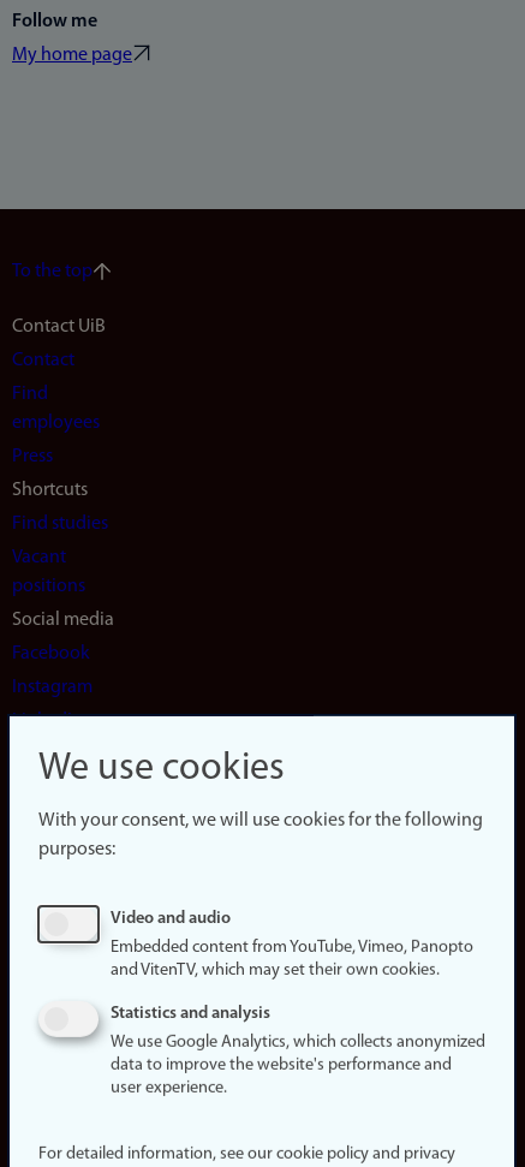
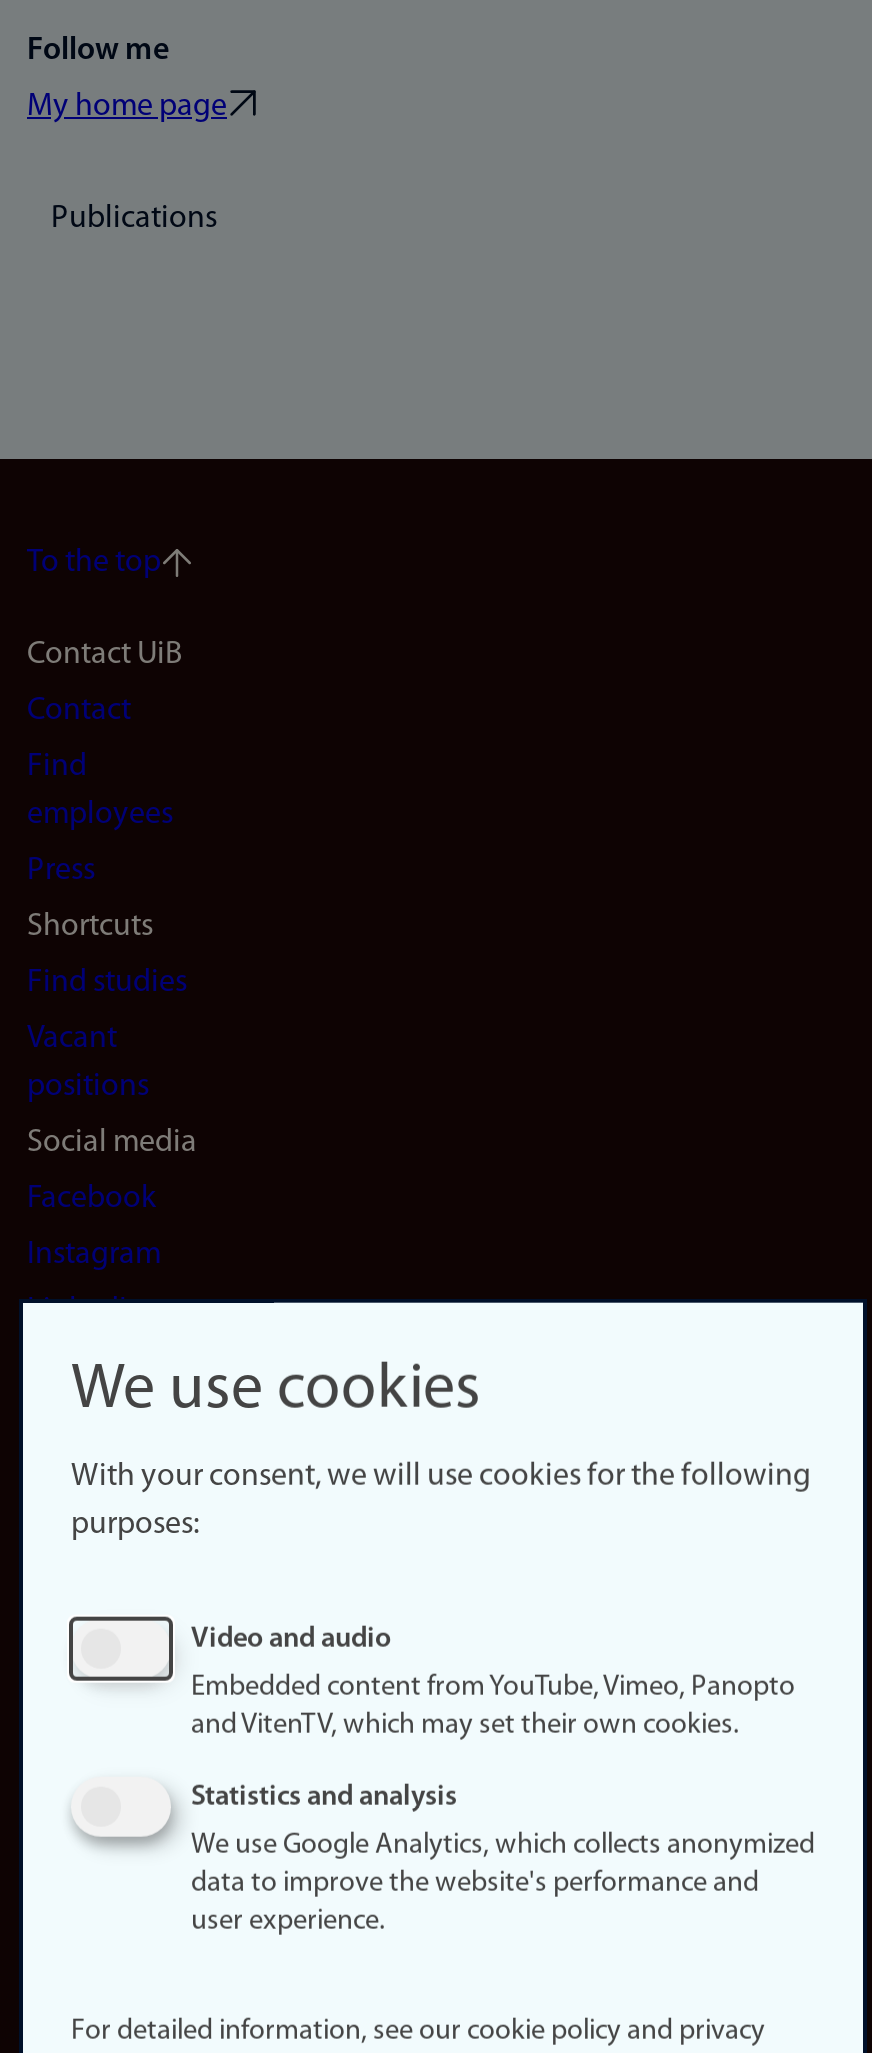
+ Publications
